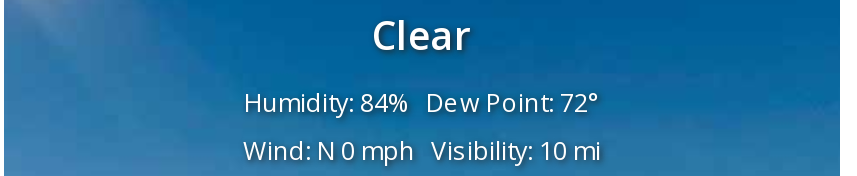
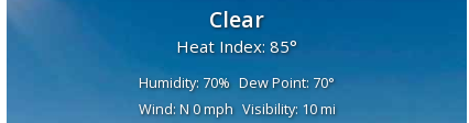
- Humidity: 84% Dew Point: 72°
+ Heat Index: 85°
+ Humidity: 70% Dew Point: 70°
